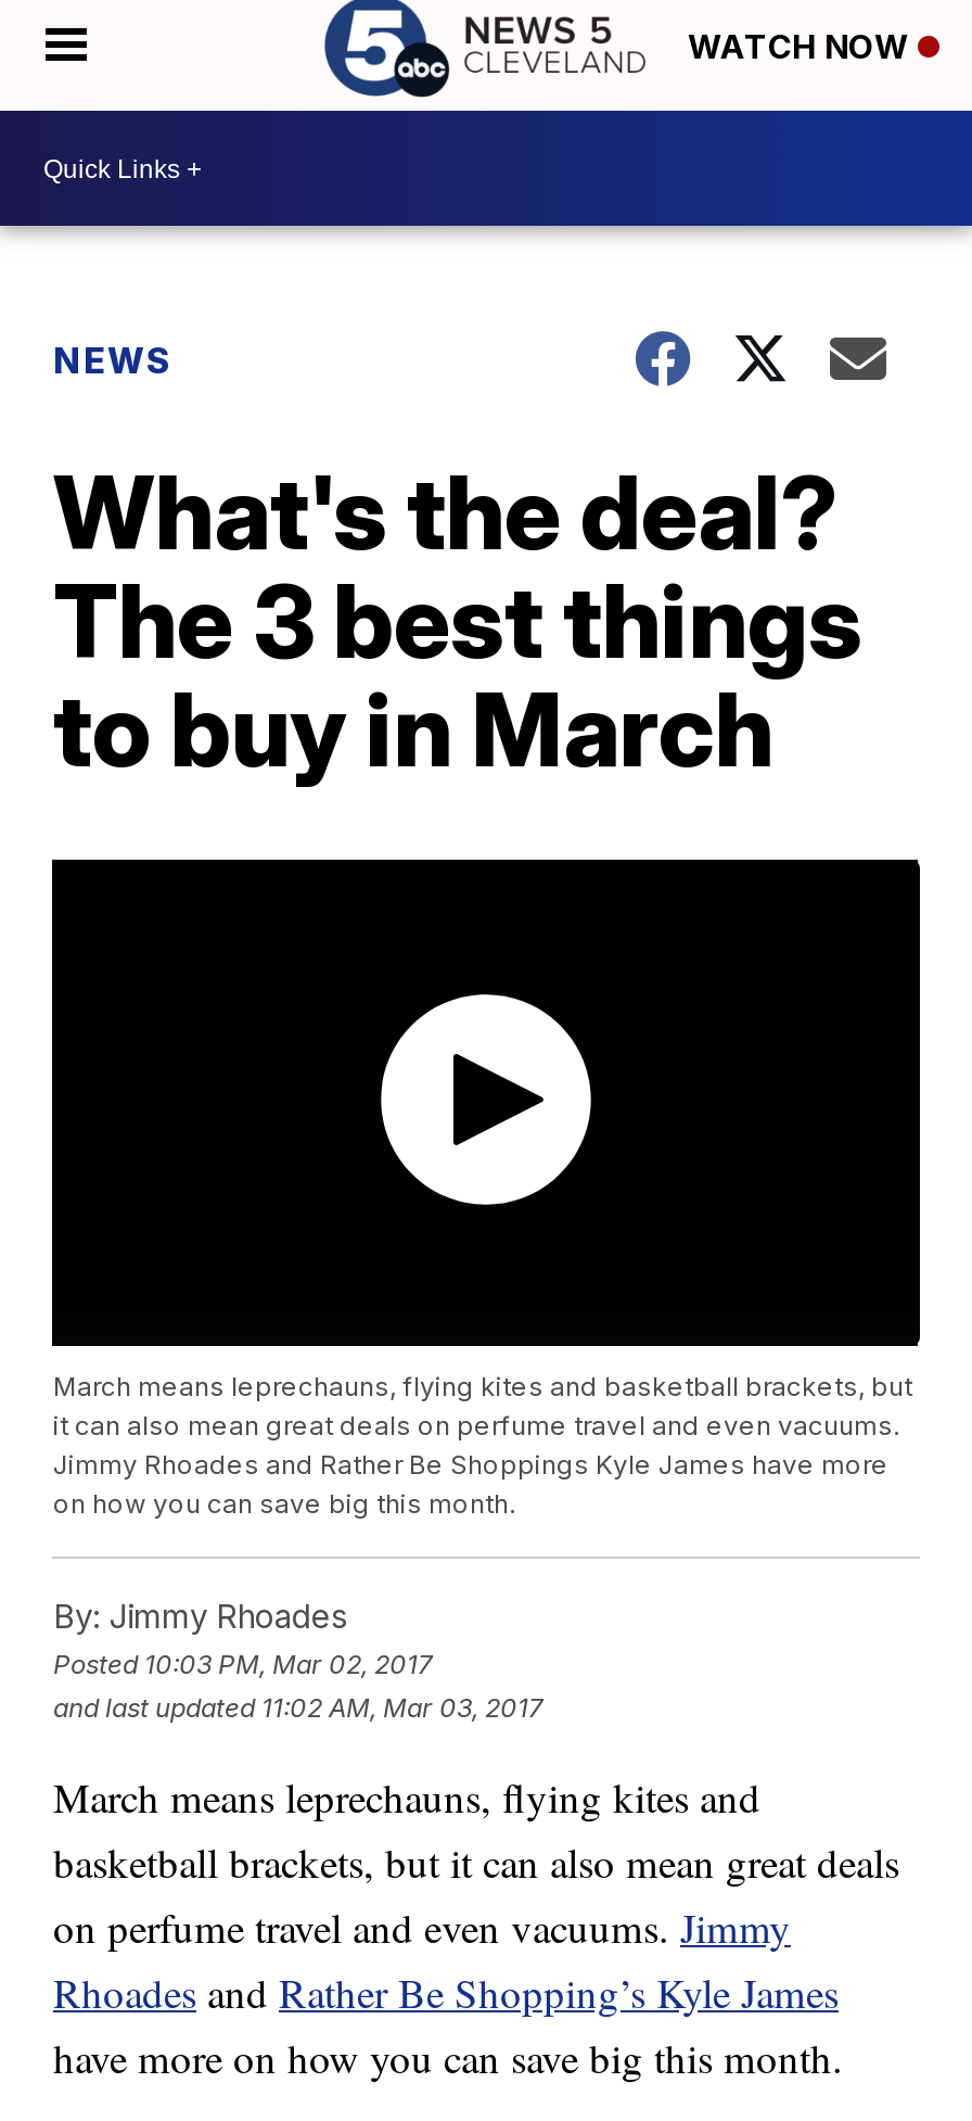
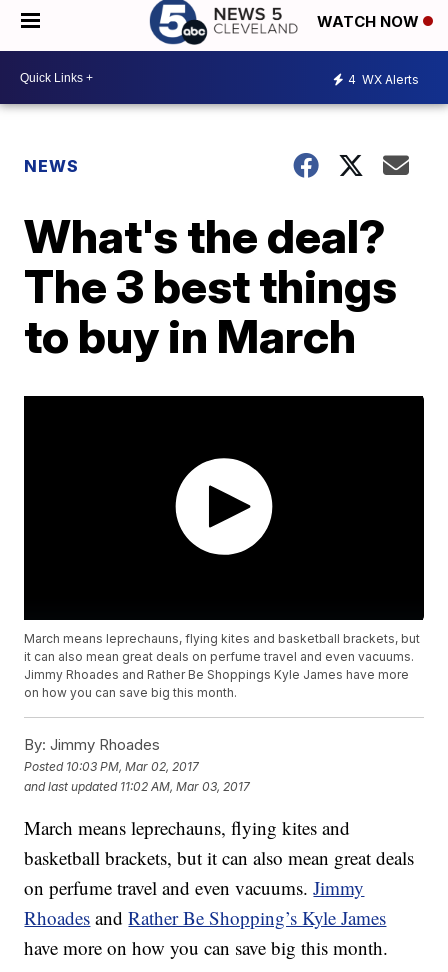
+ 4 WX Alerts
